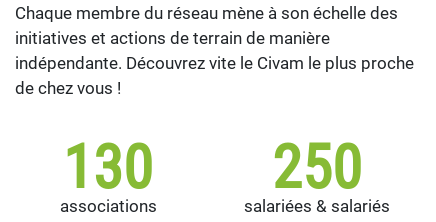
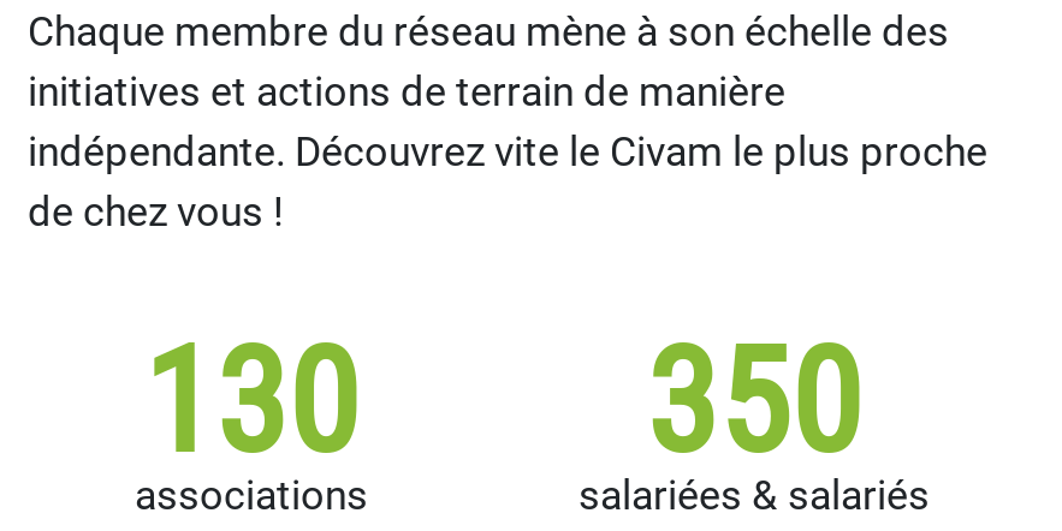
- 130 250
+ 130 350
